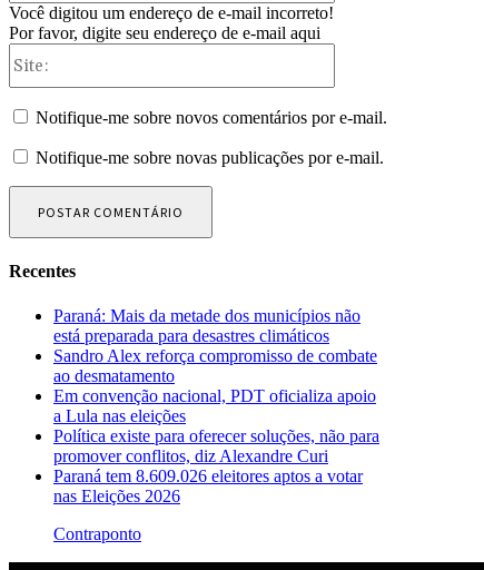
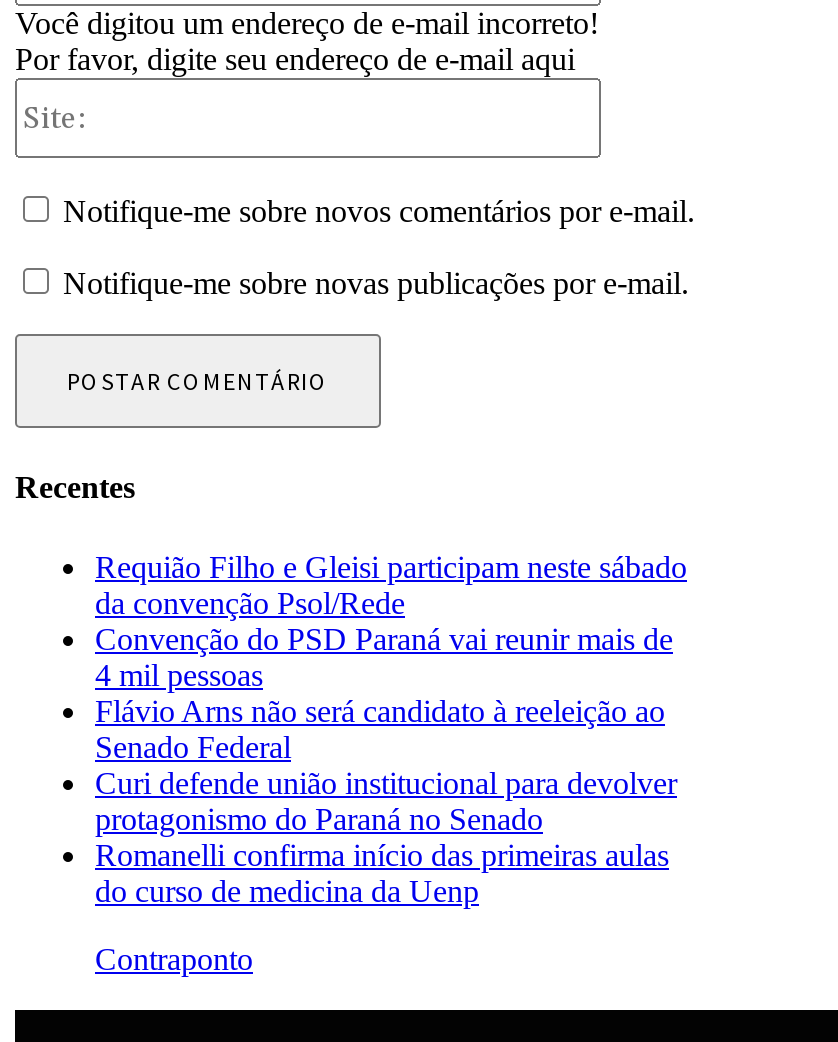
- Paraná: Mais da metade dos municípios não
- está preparada para desastres climáticos
- Sandro Alex reforça compromisso de combate
- ao desmatamento
- Em convenção nacional, PDT oficializa apoio
- a Lula nas eleições
- Política existe para oferecer soluções, não para
- promover conflitos, diz Alexandre Curi
- Paraná tem 8.609.026 eleitores aptos a votar
- nas Eleições 2026
+ Requião Filho e Gleisi participam neste sábado
+ da convenção Psol/Rede
+ Convenção do PSD Paraná vai reunir mais de
+ 4 mil pessoas
+ Flávio Arns não será candidato à reeleição ao
+ Senado Federal
+ Curi defende união institucional para devolver
+ protagonismo do Paraná no Senado
+ Romanelli confirma início das primeiras aulas
+ do curso de medicina da Uenp
